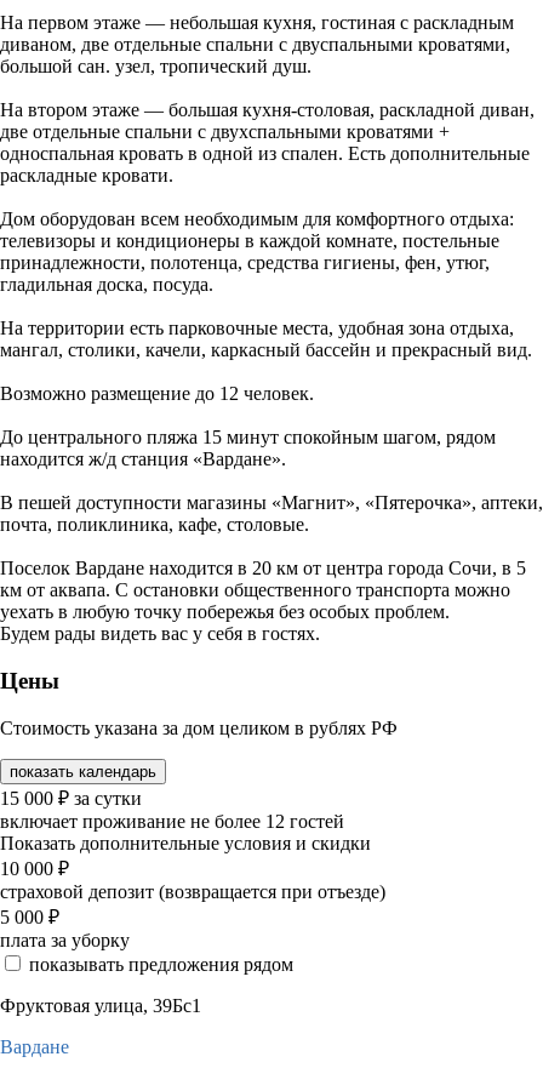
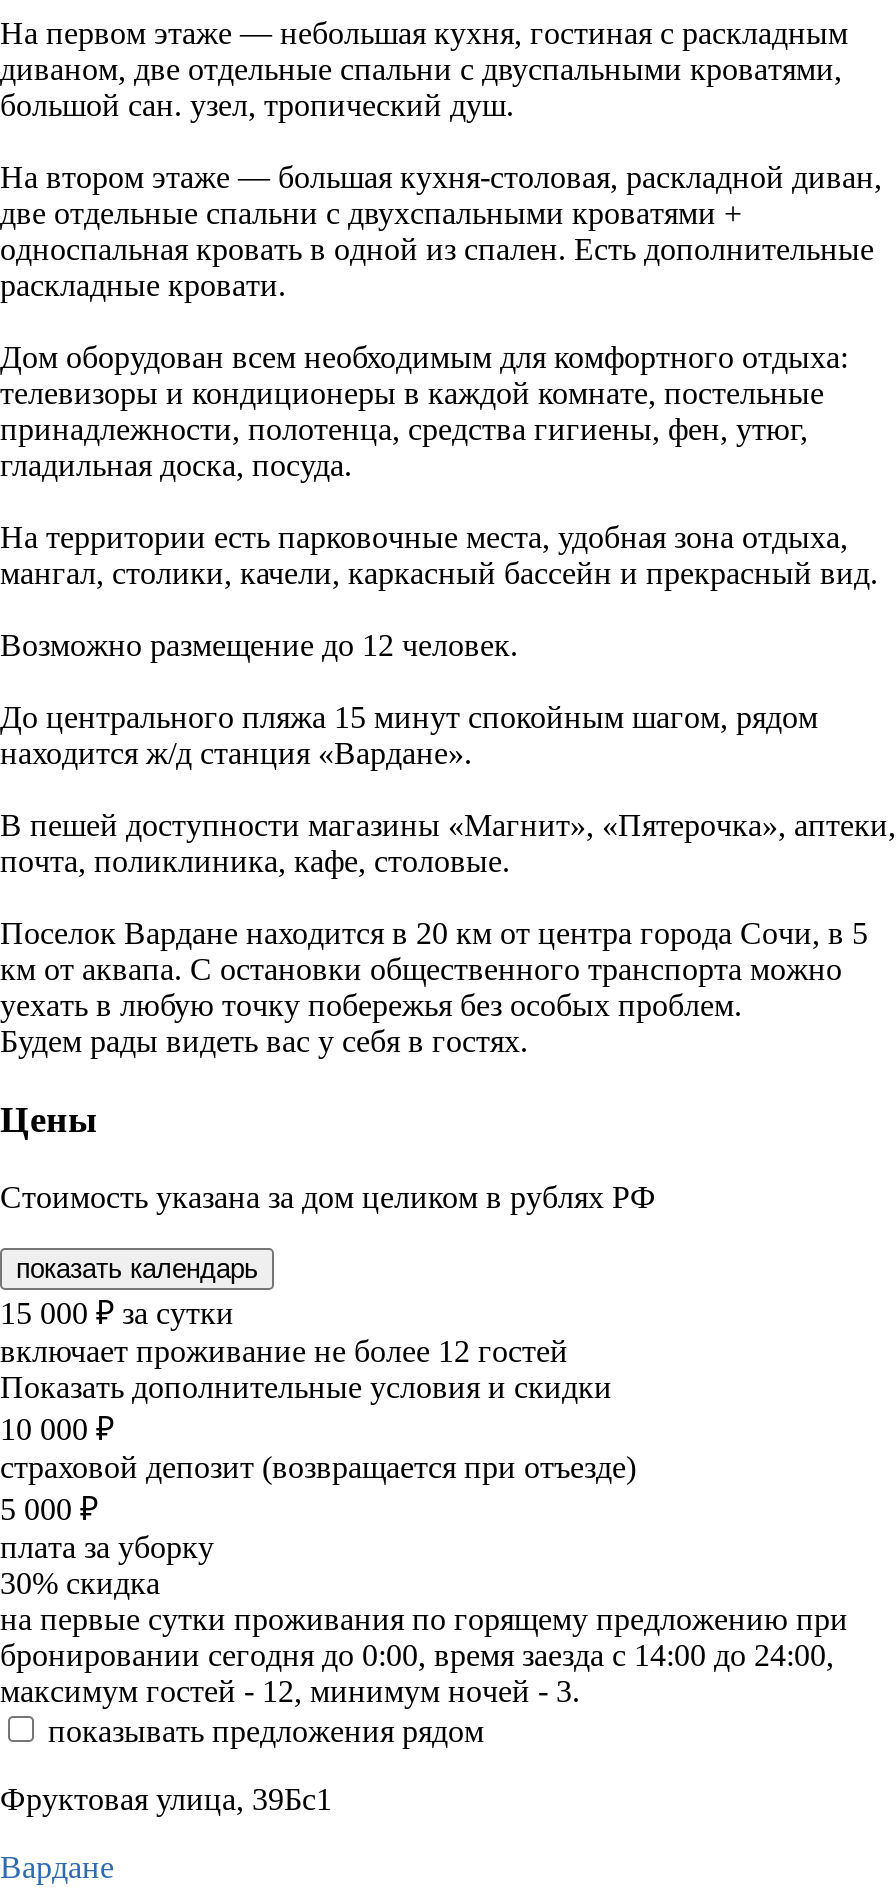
+ 30% скидка
+ на первые сутки проживания по горящему предложению при
+ бронировании сегодня до 0:00, время заезда с 14:00 до 24:00,
+ максимум гостей - 12, минимум ночей - 3.
